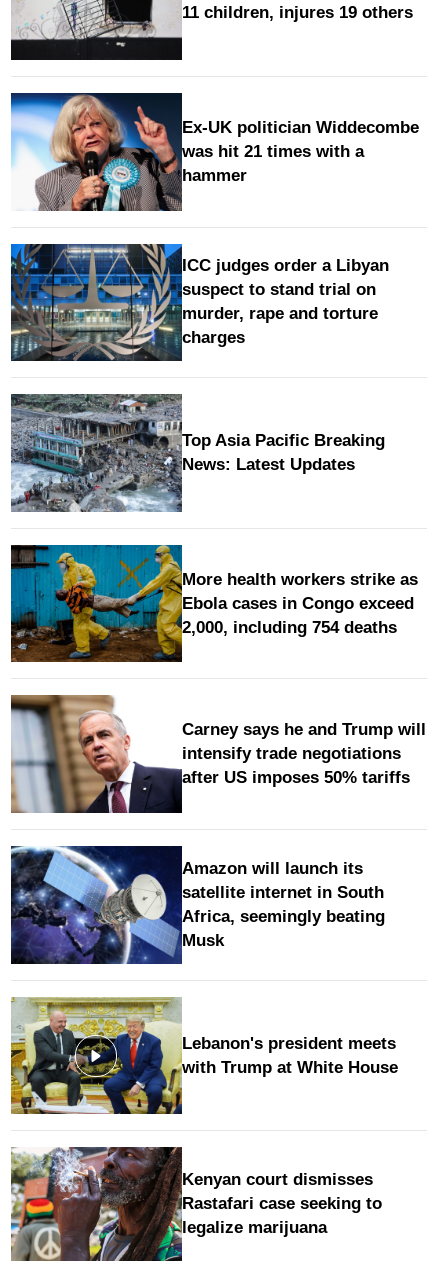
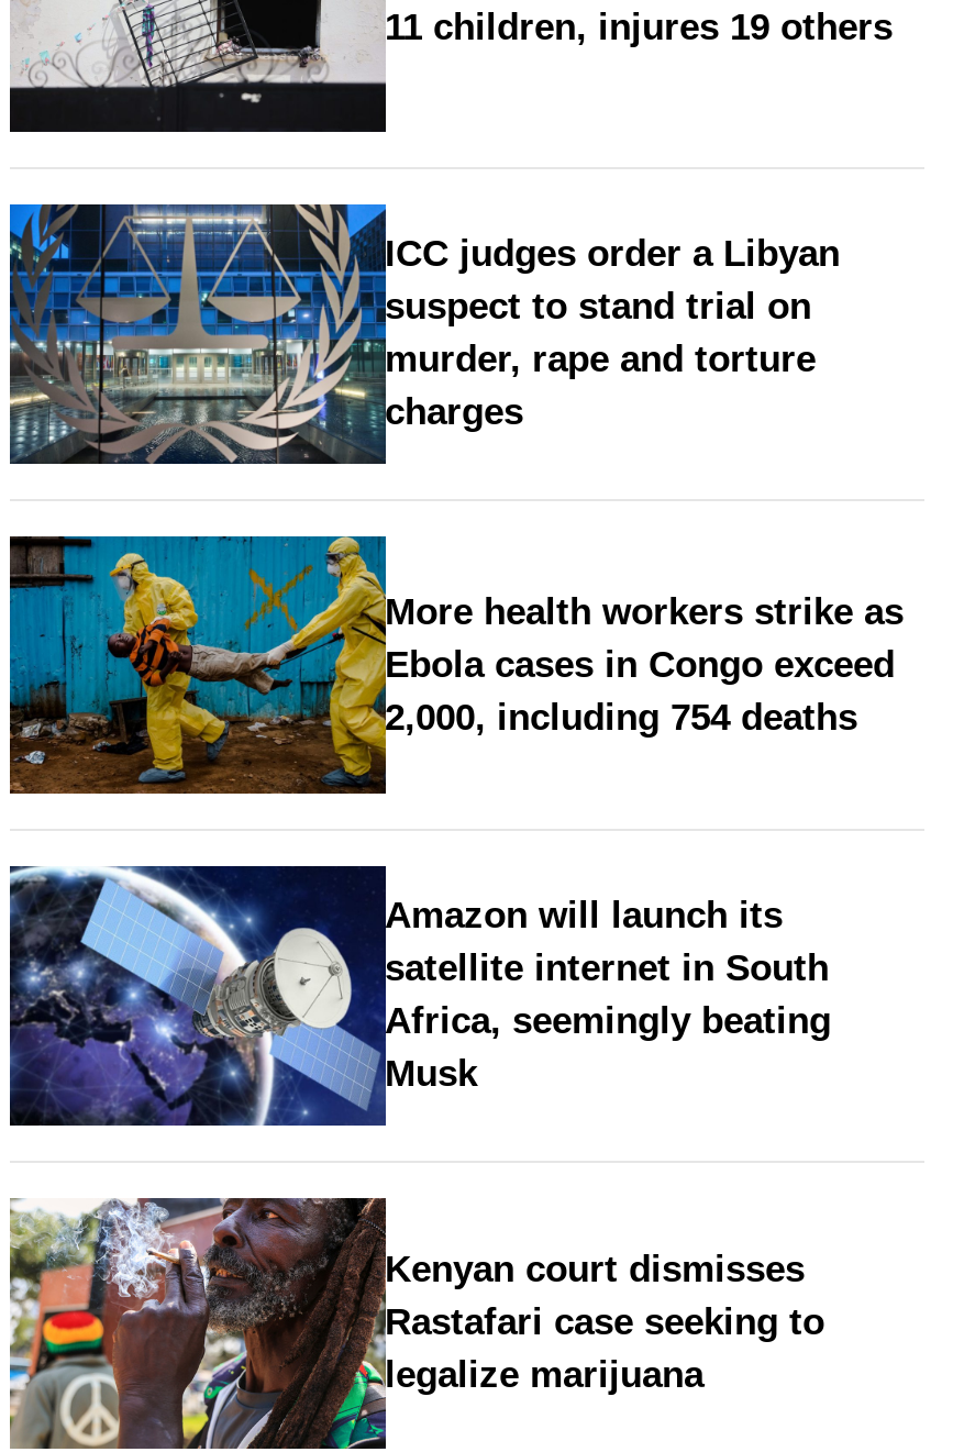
- [image]
- Ex-UK politician Widdecombe
- was hit 21 times with a
- hammer

- [image]
- Top Asia Pacific Breaking
- News: Latest Updates

- [image]
- Carney says he and Trump will
- intensify trade negotiations
- after US imposes 50% tariffs

- [image]
- Lebanon's president meets
- with Trump at White House
